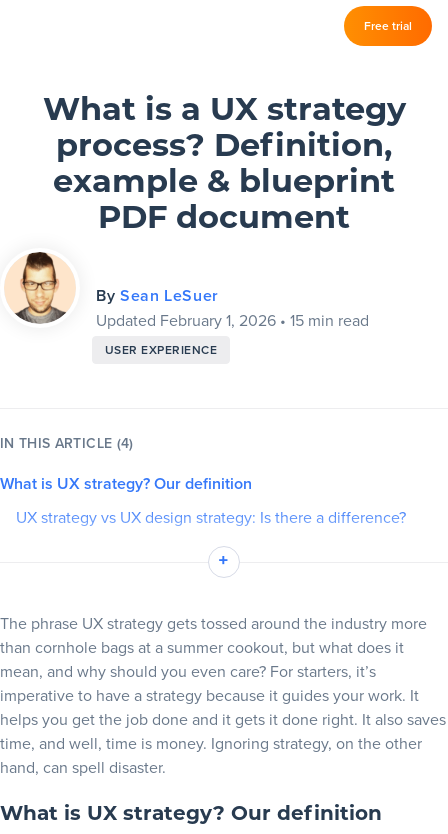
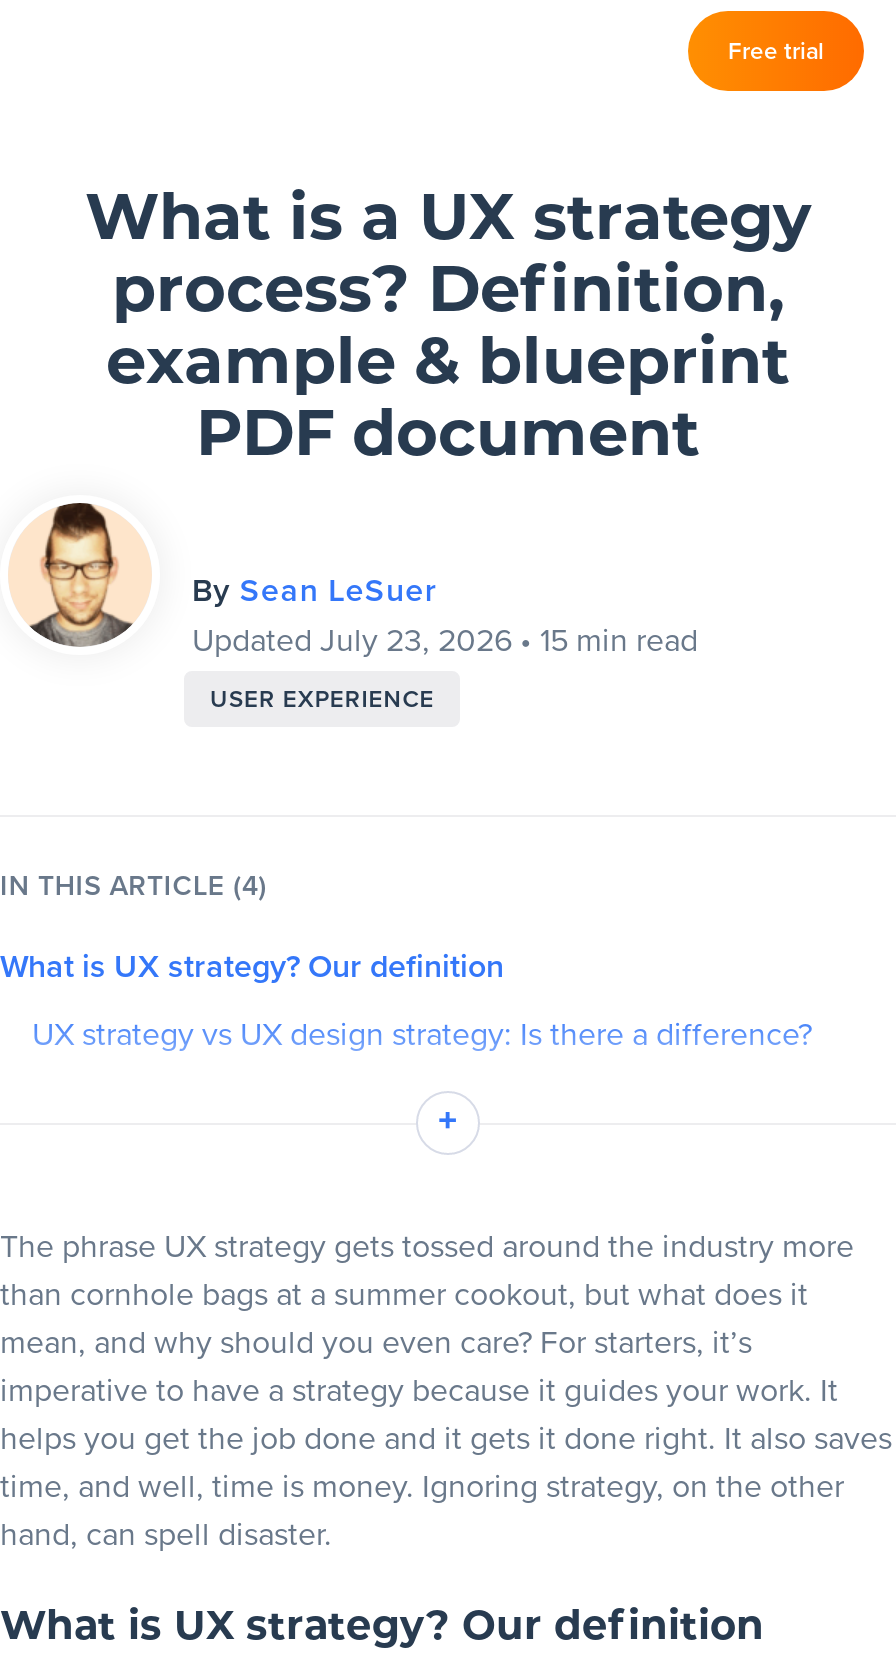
- Updated February 1, 2026 • 15 min read
+ Updated July 23, 2026 • 15 min read
